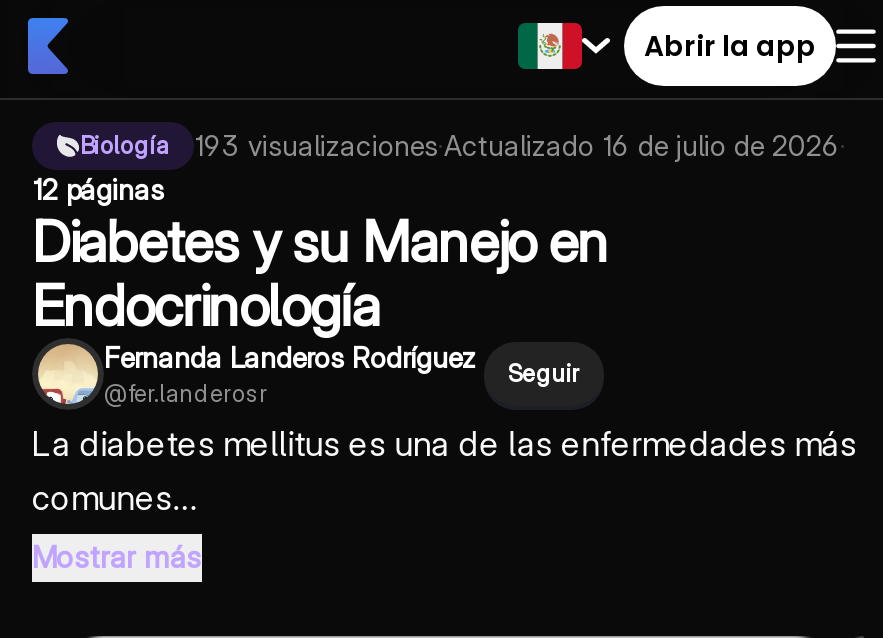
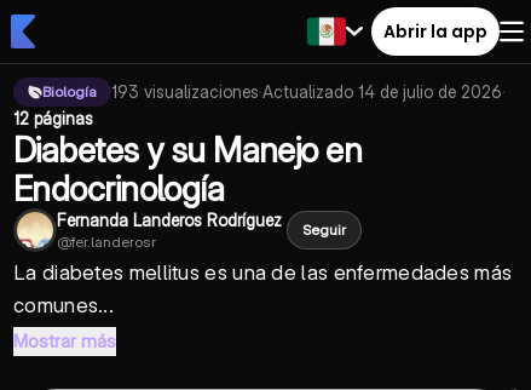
- 193 visualizaciones·Actualizado 16 de julio de 2026 ·
+ 193 visualizaciones·Actualizado 14 de julio de 2026 ·
